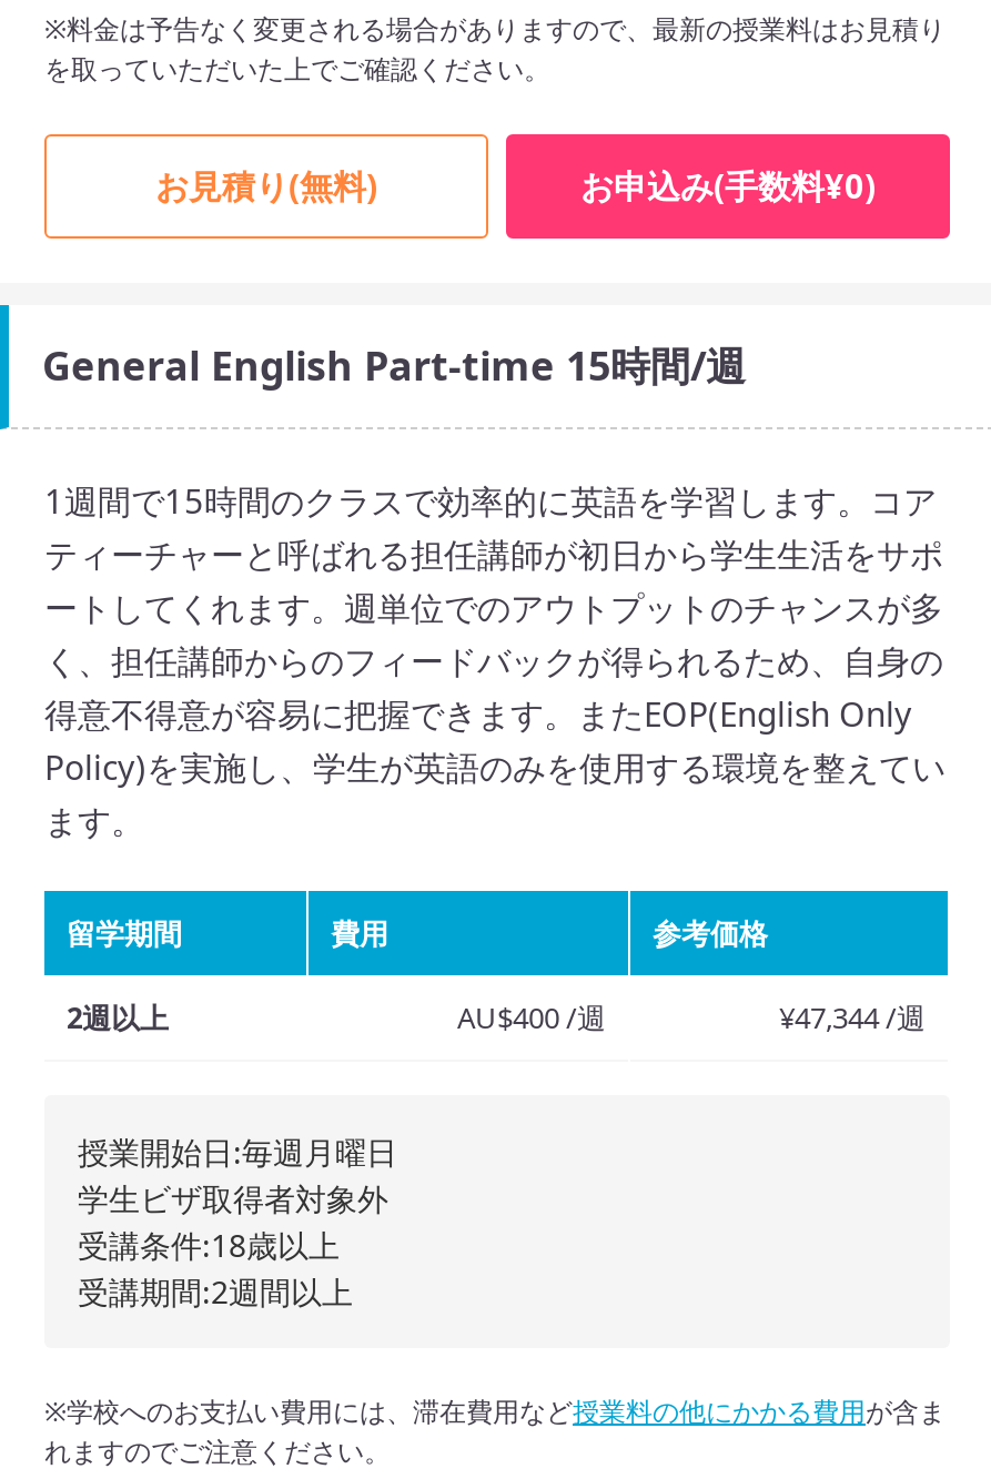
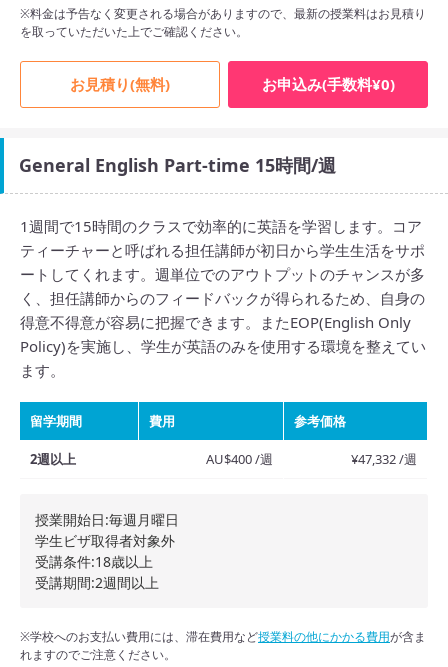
- ¥47,344 /週
+ ¥47,332 /週
